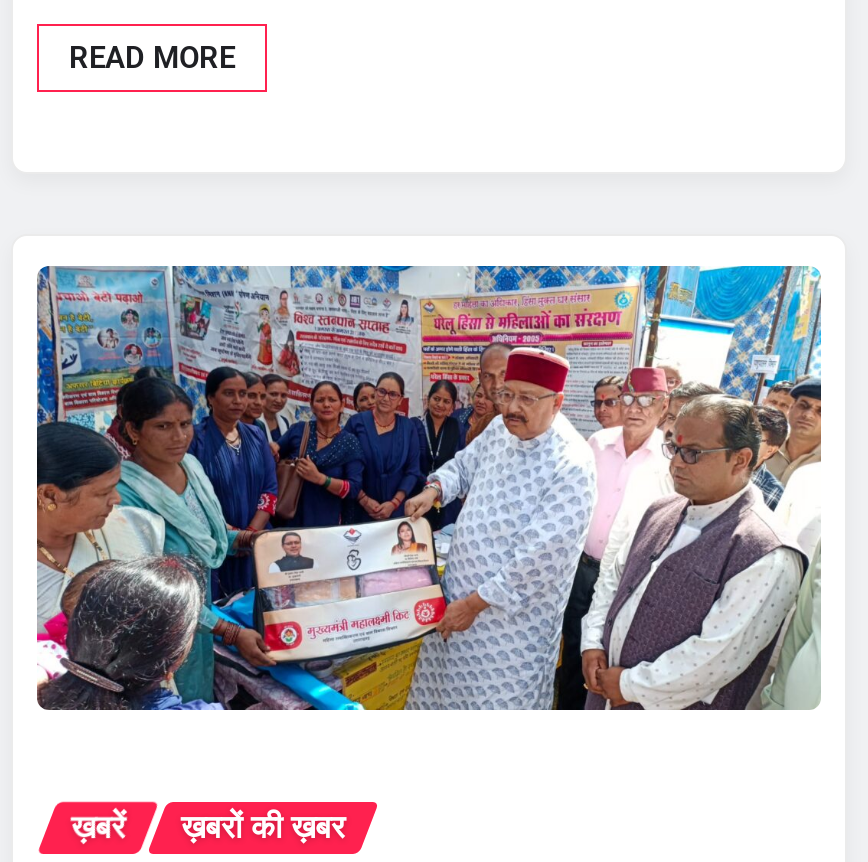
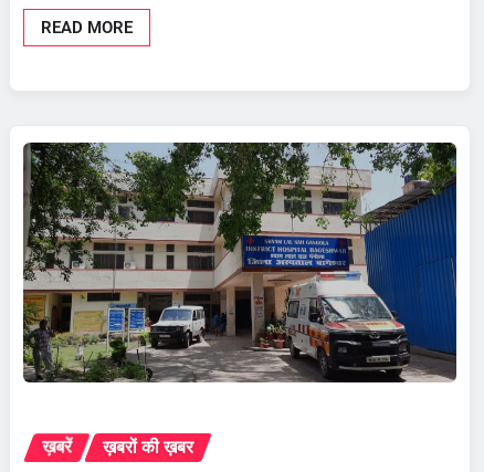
- [image]
+ [image]
